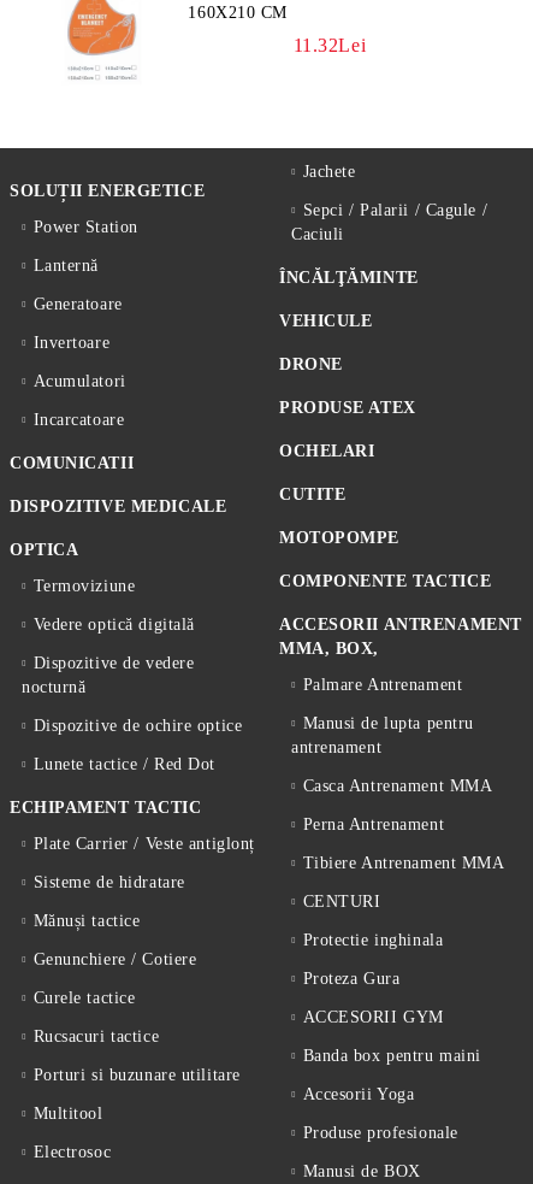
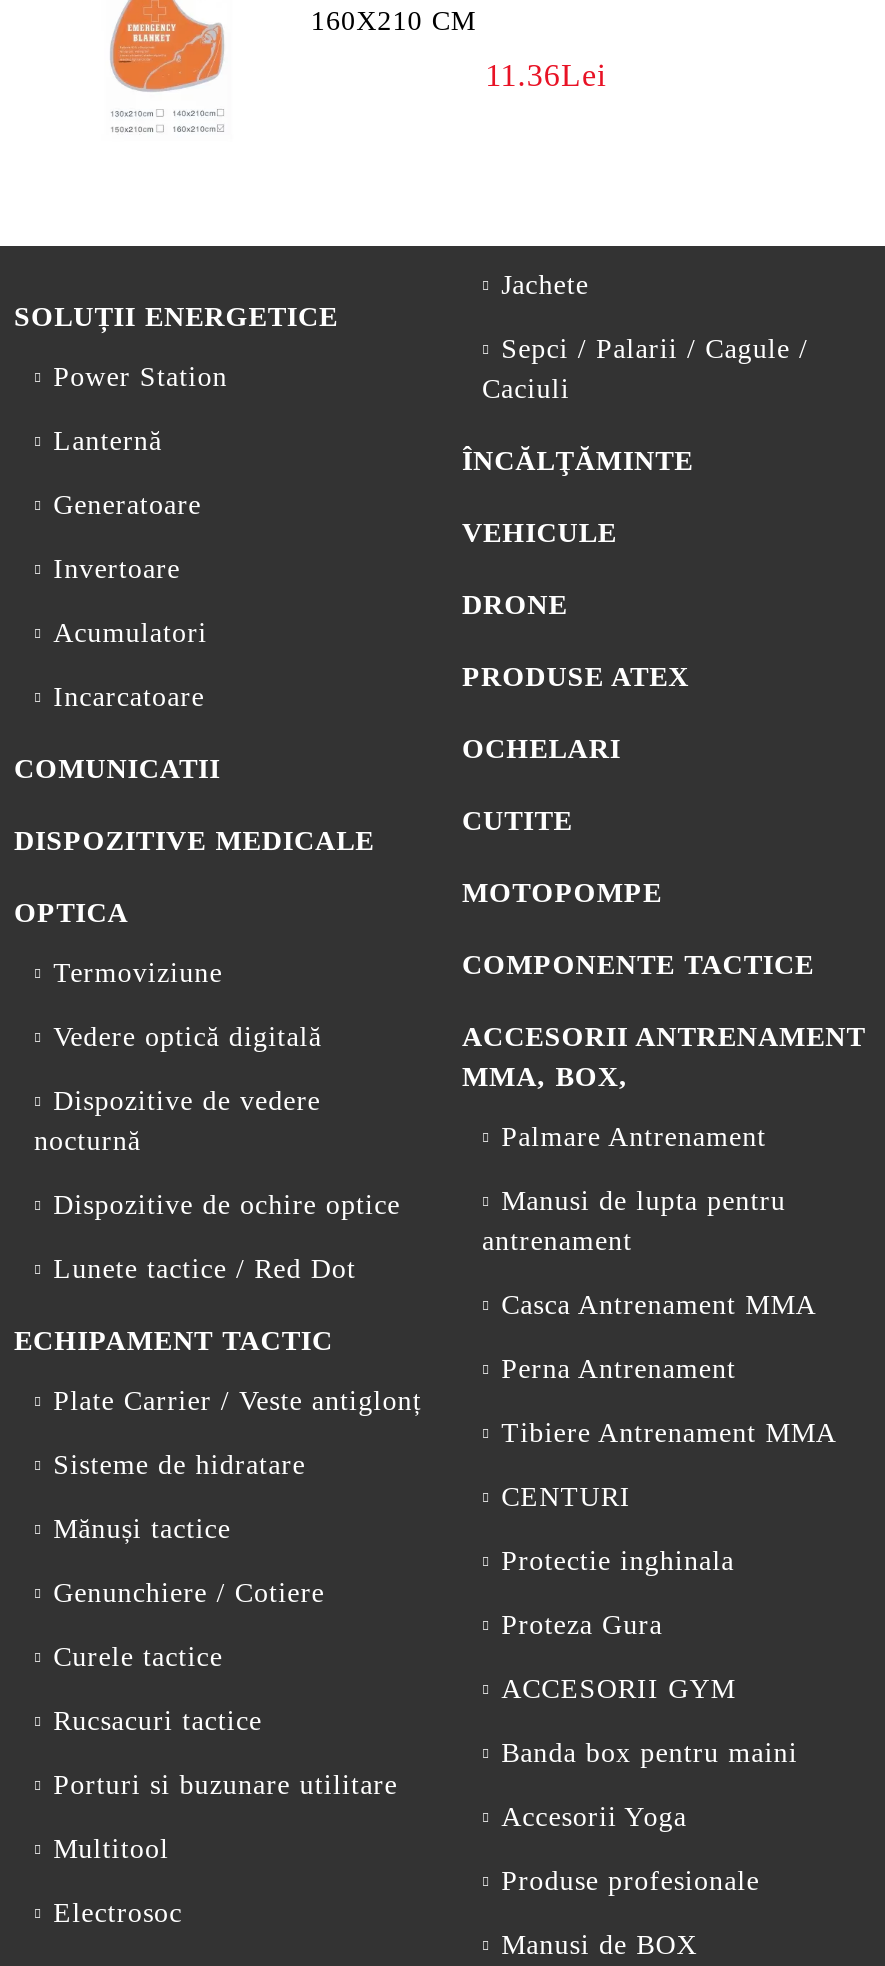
- 11.32Lei
+ 11.36Lei
